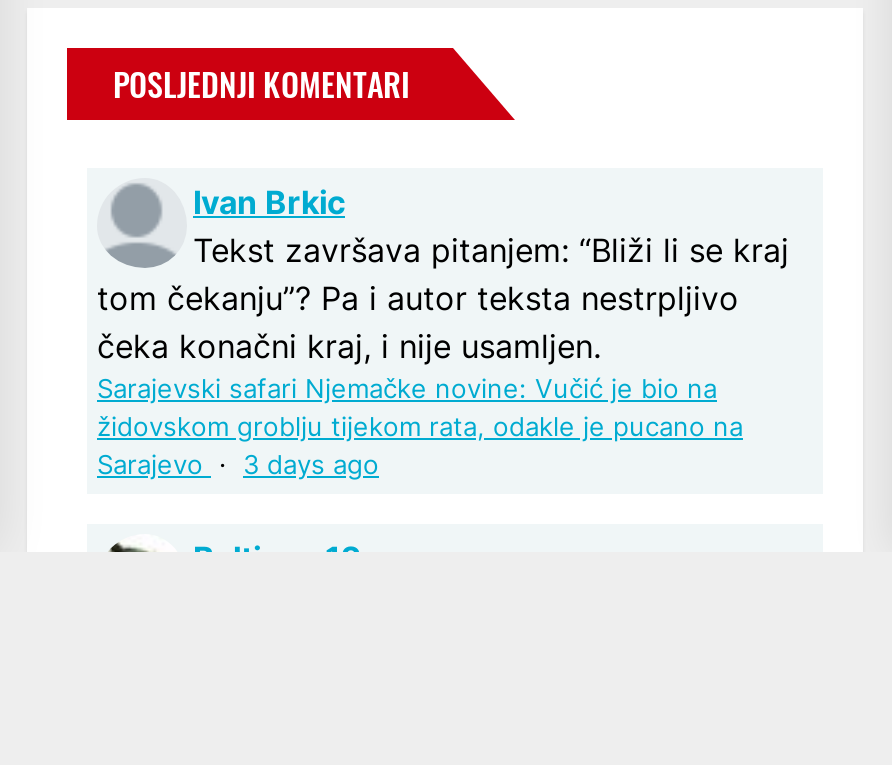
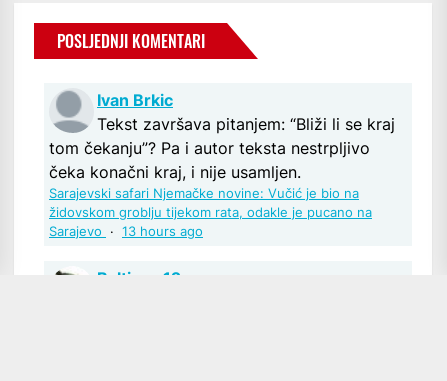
- Sarajevo · 3 days ago
+ Sarajevo · 13 hours ago
